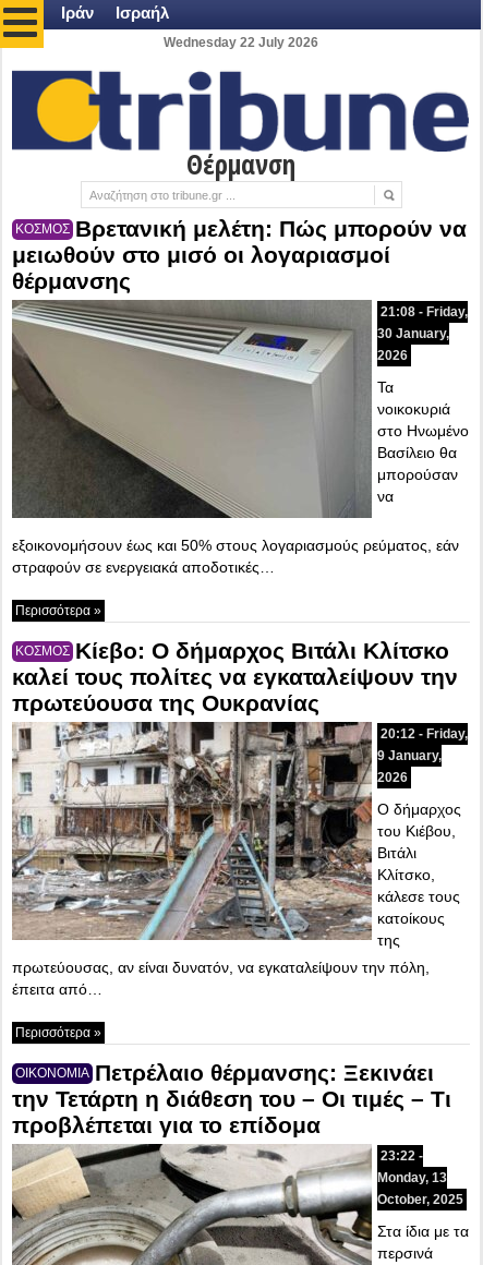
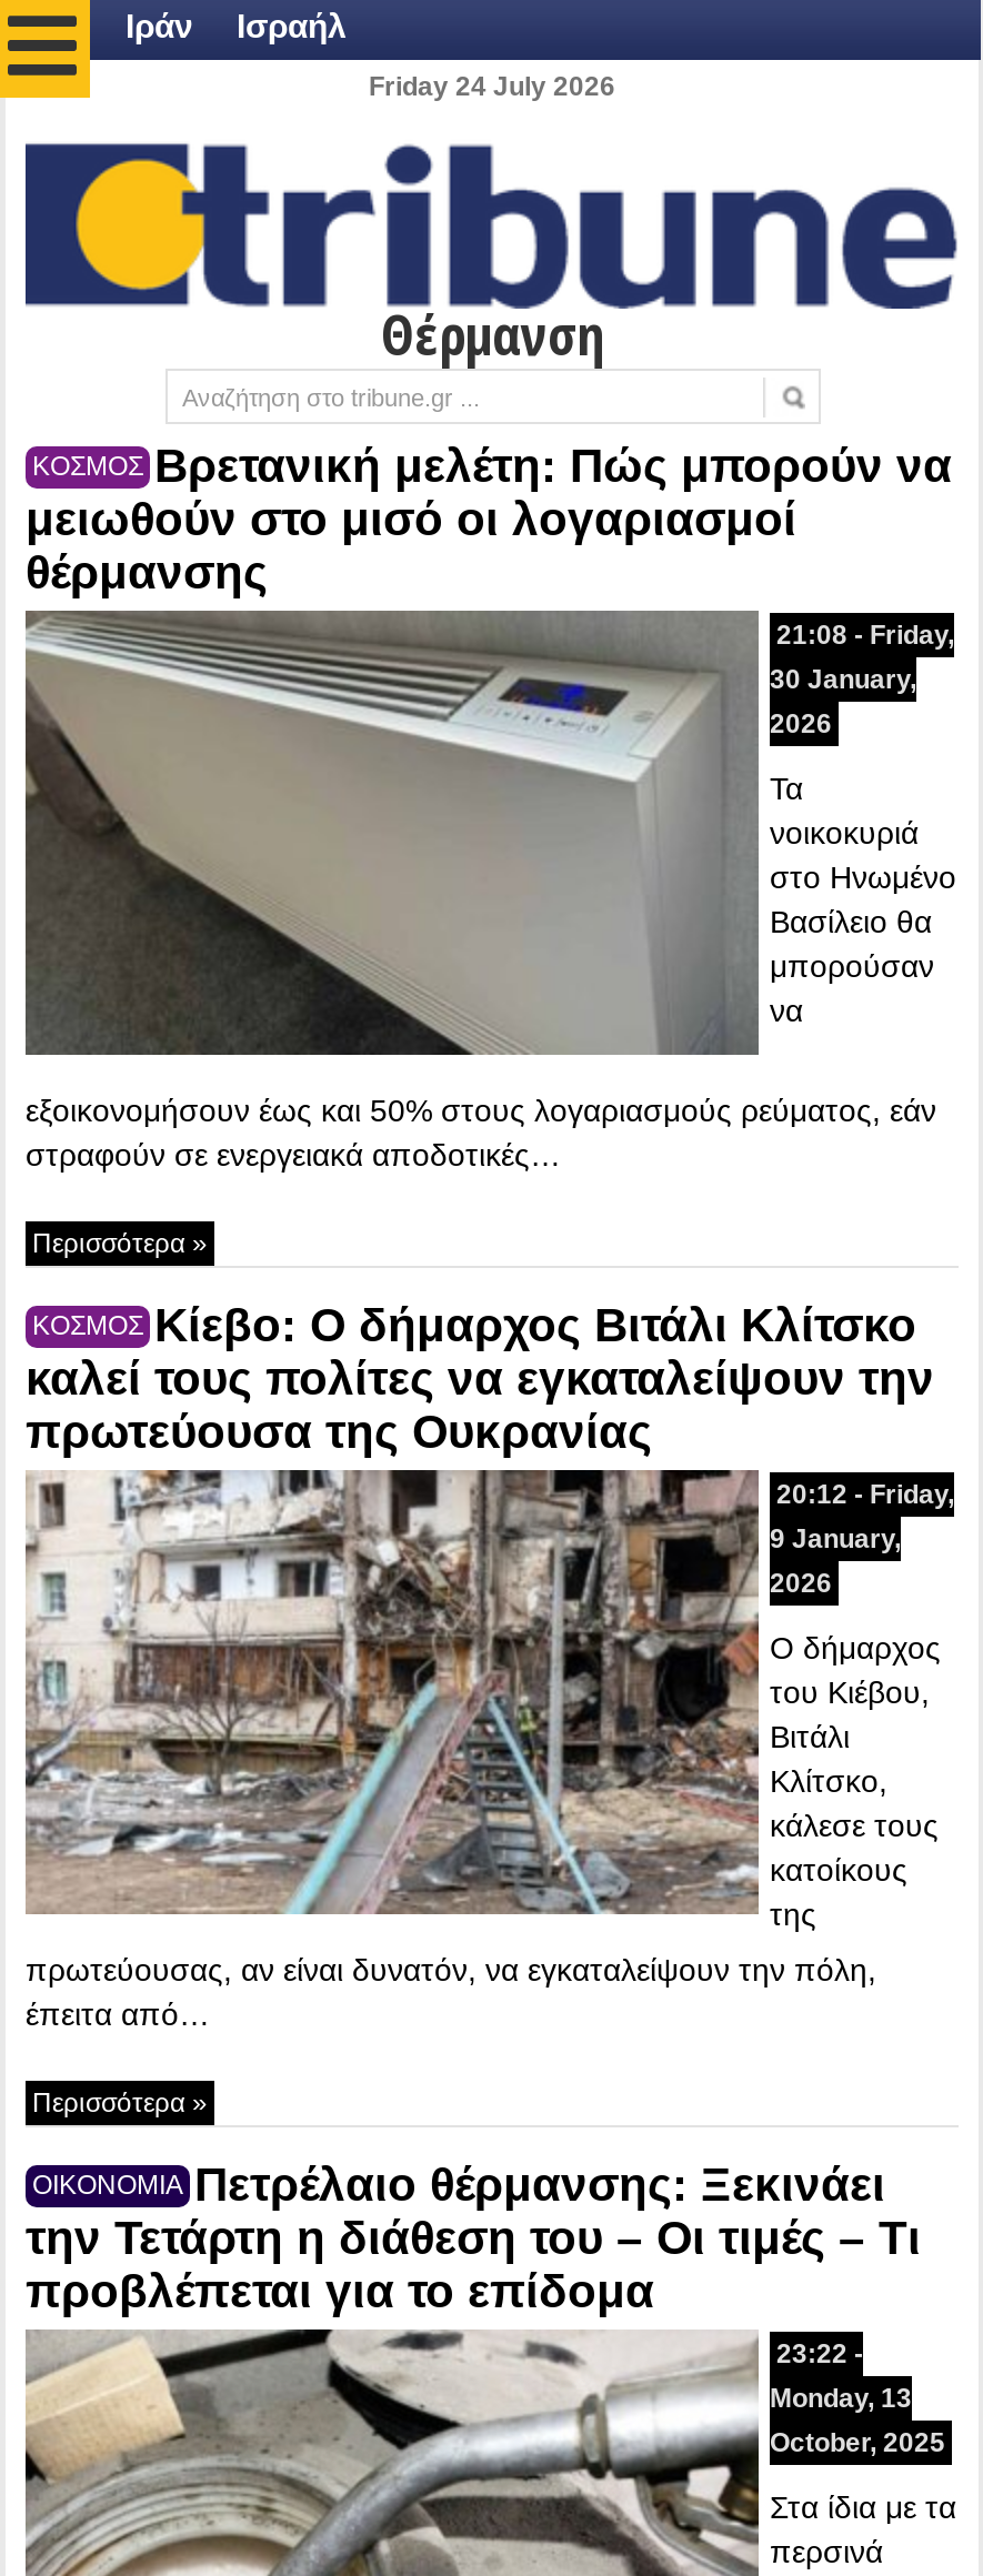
- Wednesday 22 July 2026
+ Friday 24 July 2026
